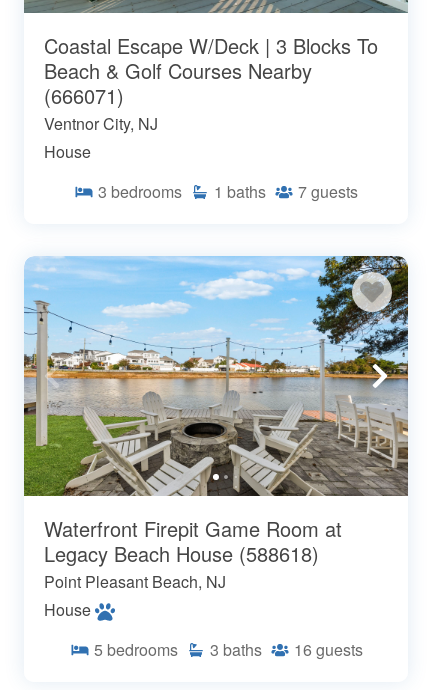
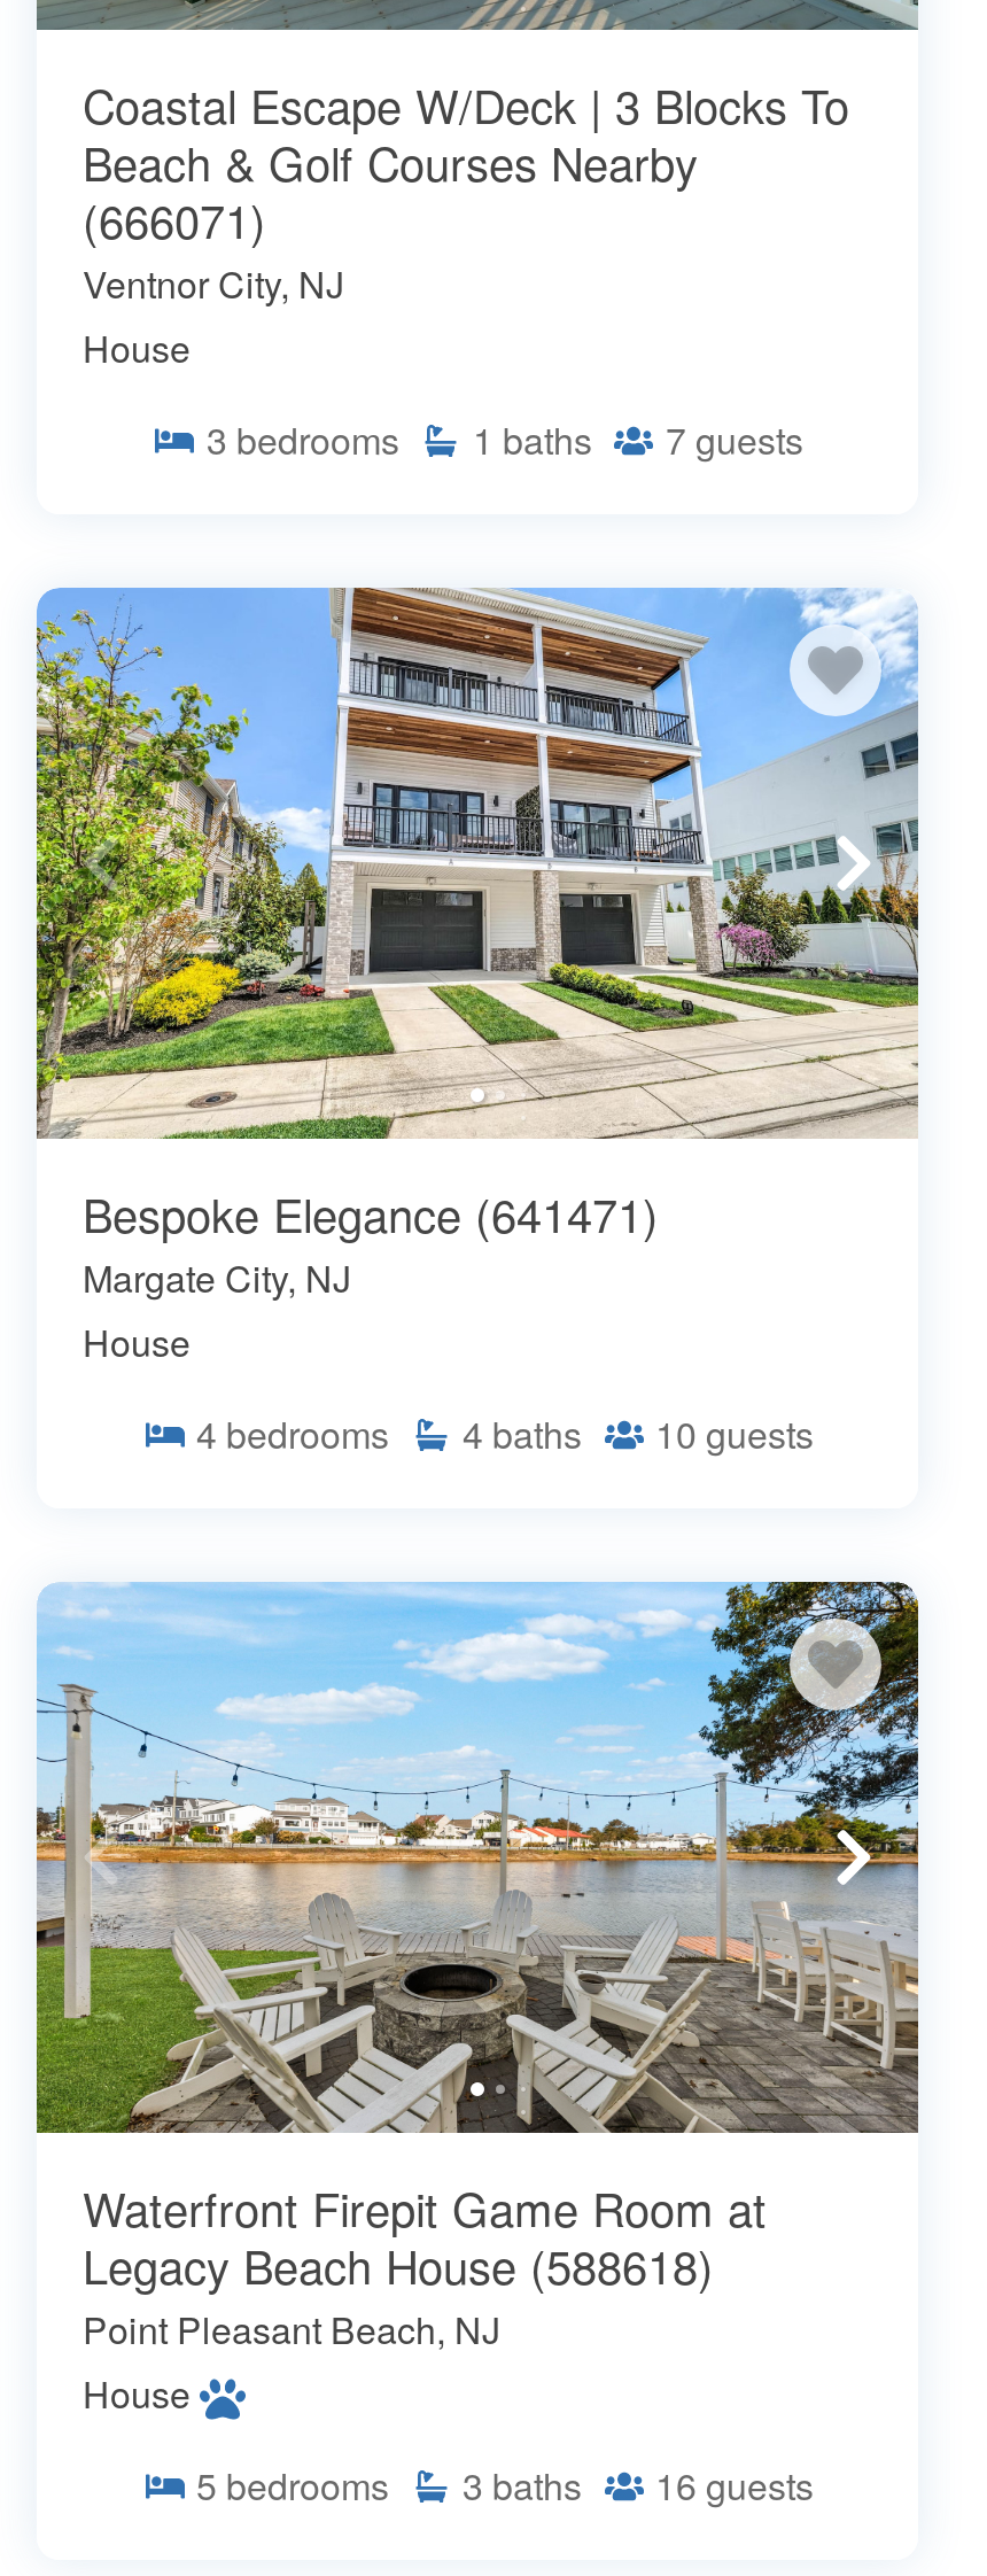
+ [image]
+ Bespoke Elegance (641471)
+ Margate City, NJ
+ House
+ 4 bedrooms
+ 4 baths
+ 10 guests
